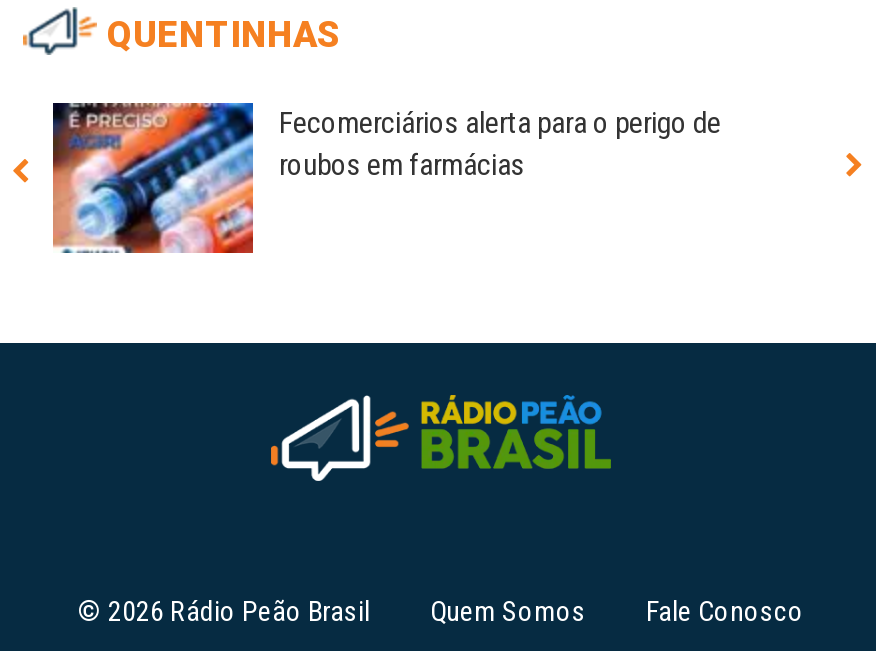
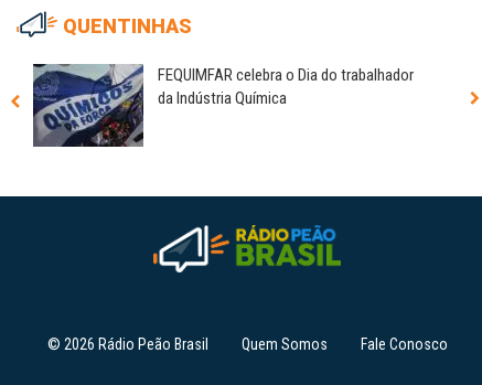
- [image]
- Fecomerciários alerta para o perigo de
- roubos em farmácias
+ [image]
+ FEQUIMFAR celebra o Dia do trabalhador
+ da Indústria Química
